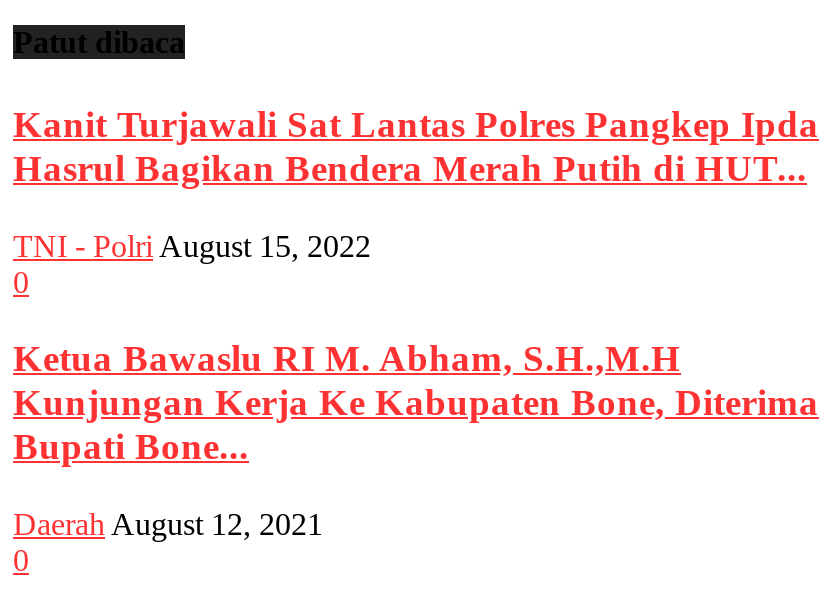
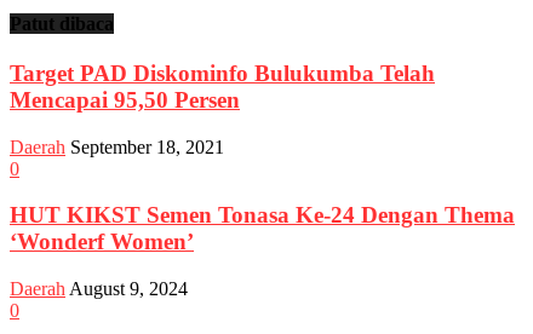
- Kanit Turjawali Sat Lantas Polres Pangkep Ipda
- Hasrul Bagikan Bendera Merah Putih di HUT...
+ Target PAD Diskominfo Bulukumba Telah
+ Mencapai 95,50 Persen

- TNI - Polri August 15, 2022
+ Daerah September 18, 2021

- Ketua Bawaslu RI M. Abham, S.H.,M.H
- Kunjungan Kerja Ke Kabupaten Bone, Diterima
- Bupati Bone...
+ HUT KIKST Semen Tonasa Ke-24 Dengan Thema
+ ‘Wonderf Women’

- Daerah August 12, 2021
+ Daerah August 9, 2024
